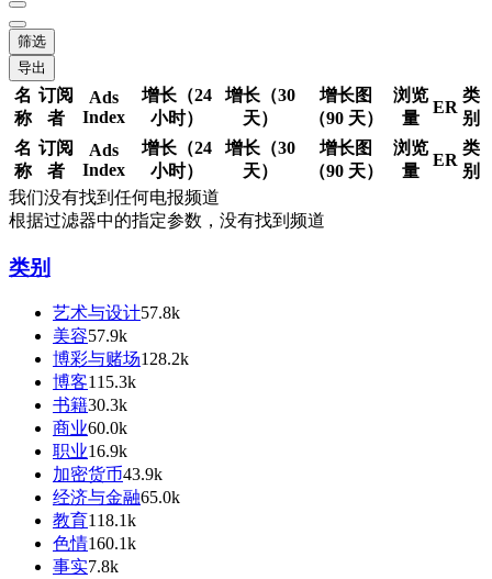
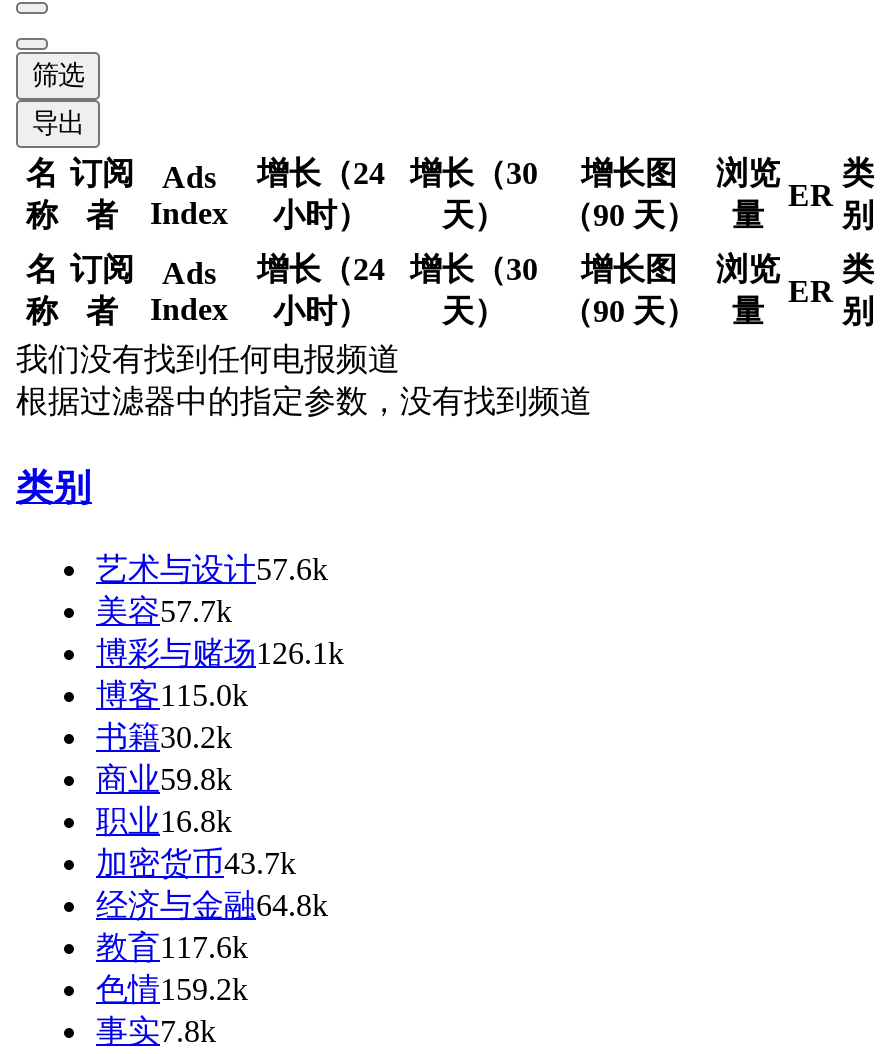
- 艺术与设计57.8k
+ 艺术与设计57.6k

- 美容57.9k
+ 美容57.7k

- 博彩与赌场128.2k
+ 博彩与赌场126.1k

- 博客115.3k
+ 博客115.0k

- 书籍30.3k
+ 书籍30.2k

- 商业60.0k
+ 商业59.8k

- 职业16.9k
+ 职业16.8k

- 加密货币43.9k
+ 加密货币43.7k

- 经济与金融65.0k
+ 经济与金融64.8k

- 教育118.1k
+ 教育117.6k

- 色情160.1k
+ 色情159.2k
